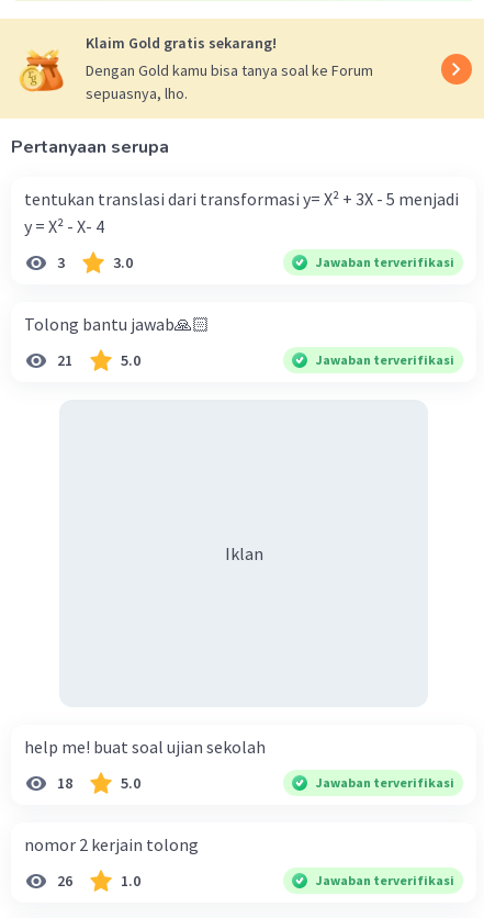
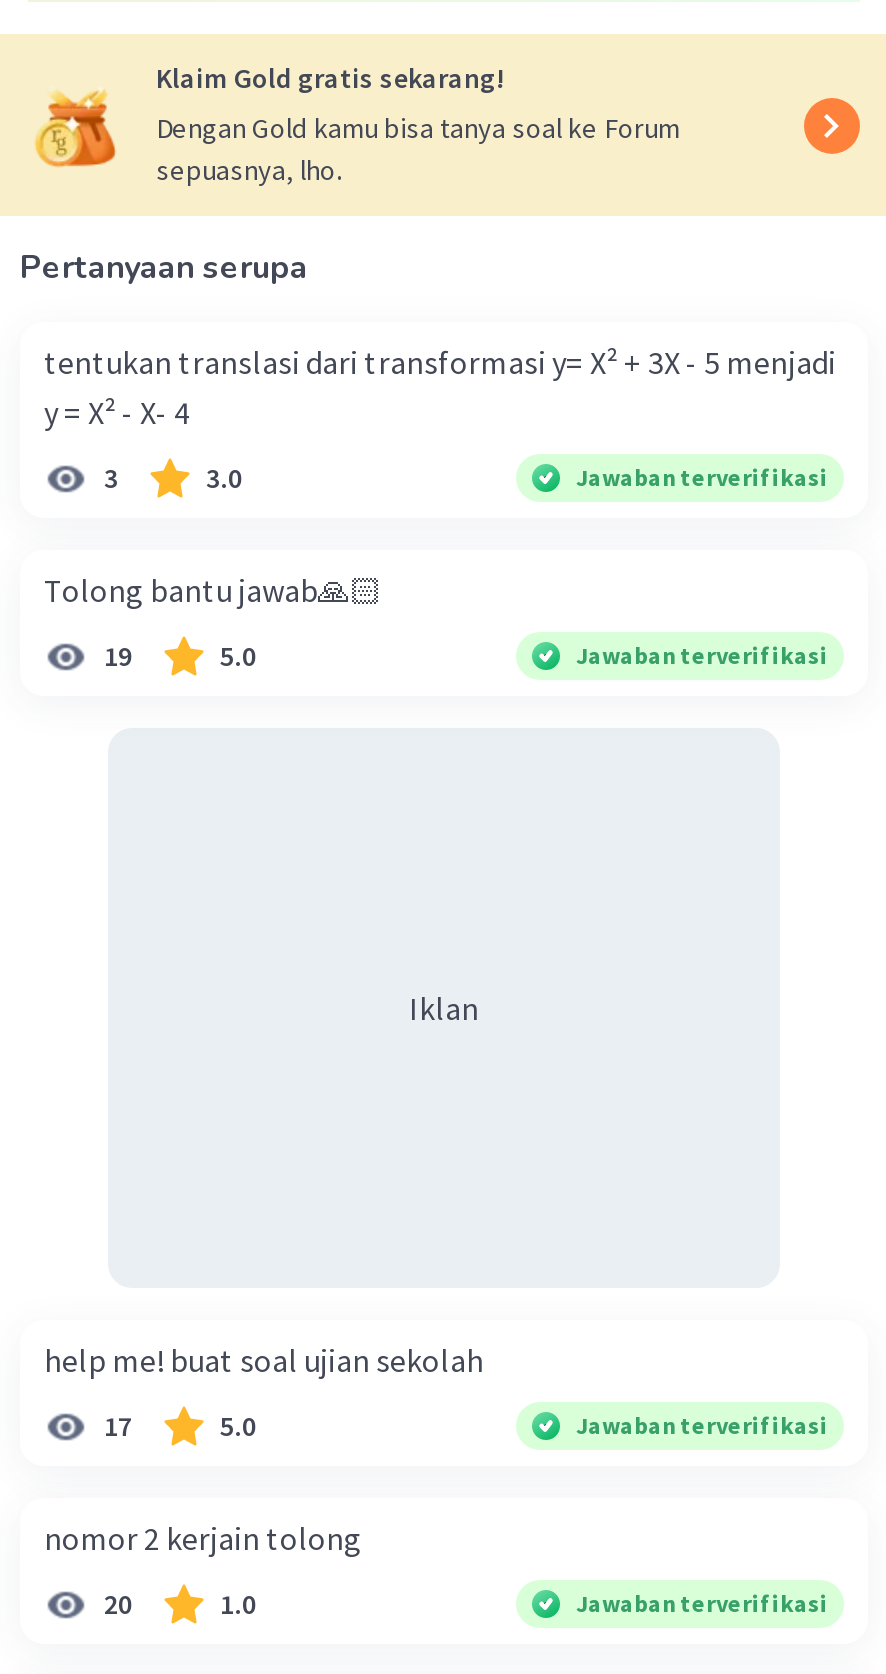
- 21
+ 19

- 18
+ 17

- 26
+ 20
